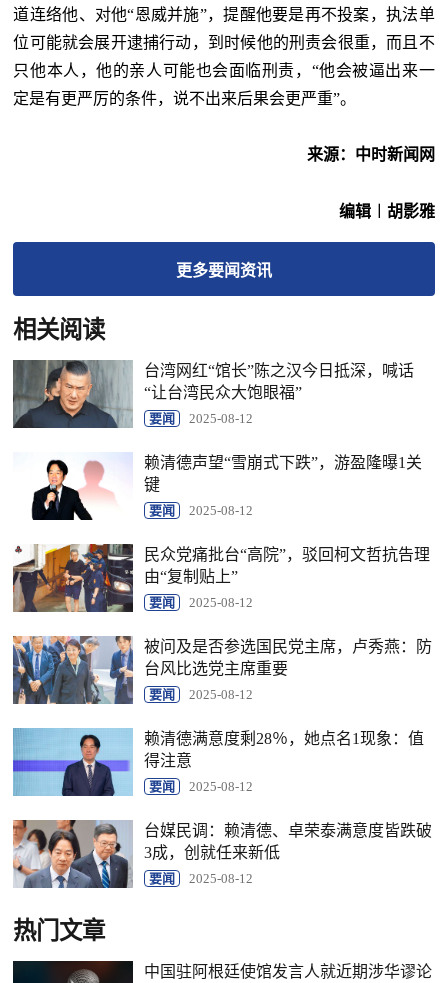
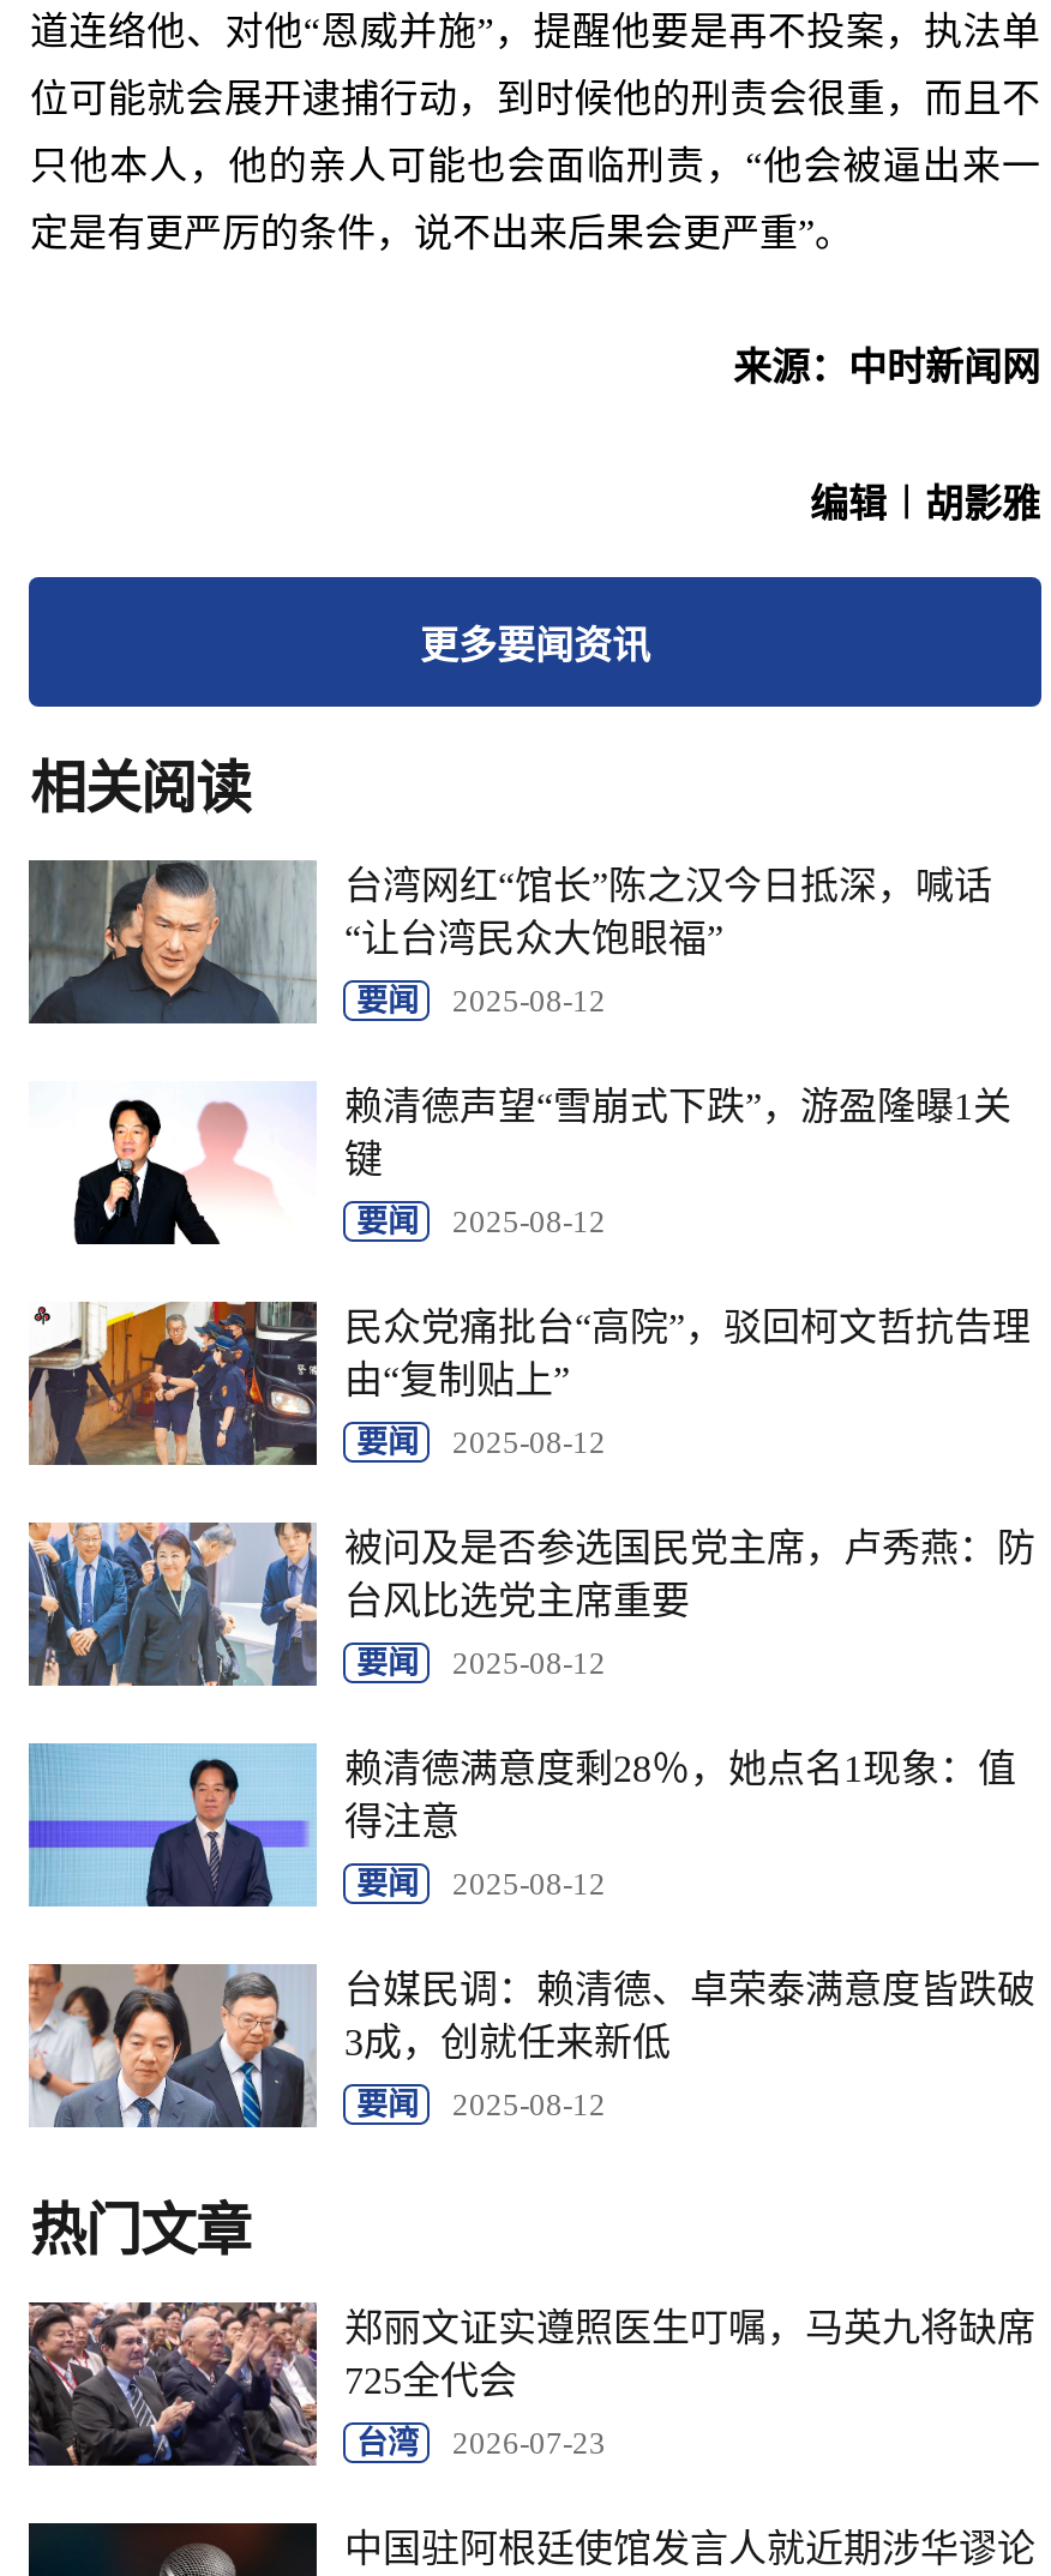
+ [image]
+ 郑丽文证实遵照医生叮嘱，马英九将缺席
+ 725全代会
+ 台湾
+ 2026-07-23
